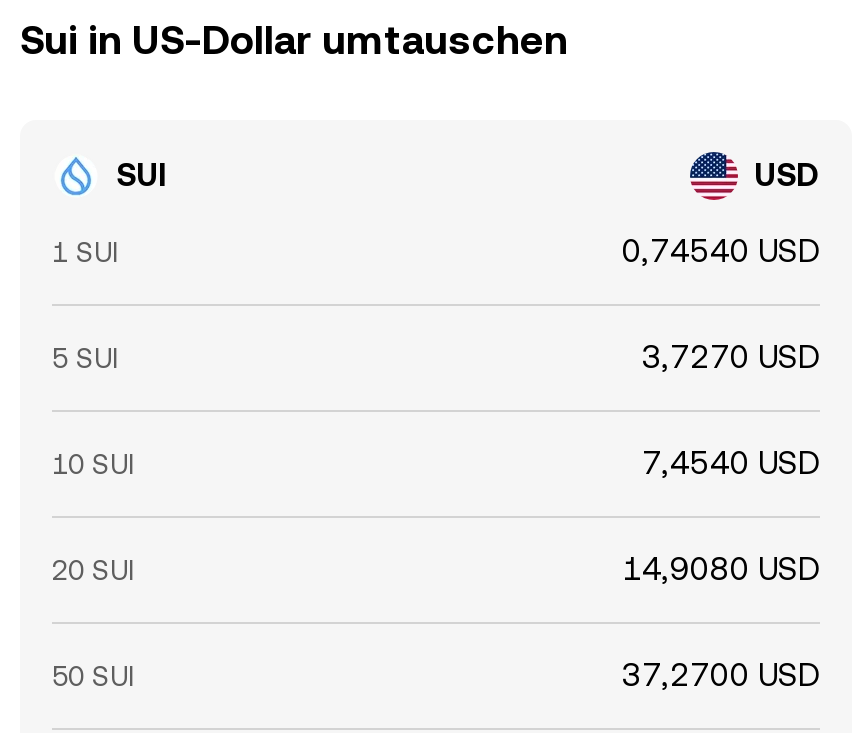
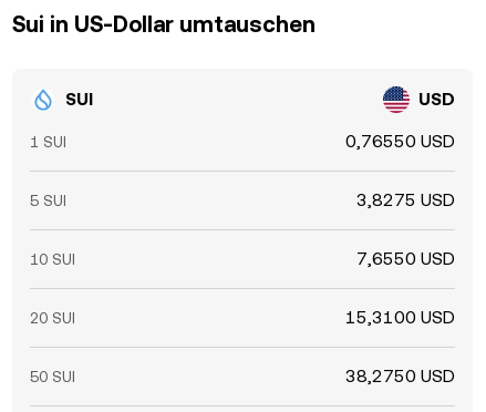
- 0,74540 USD
+ 0,76550 USD

- 3,7270 USD
+ 3,8275 USD

- 7,4540 USD
+ 7,6550 USD

- 14,9080 USD
+ 15,3100 USD

- 37,2700 USD
+ 38,2750 USD
